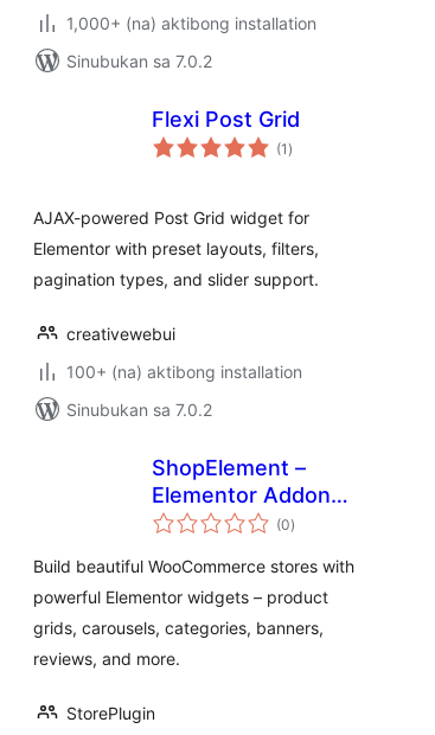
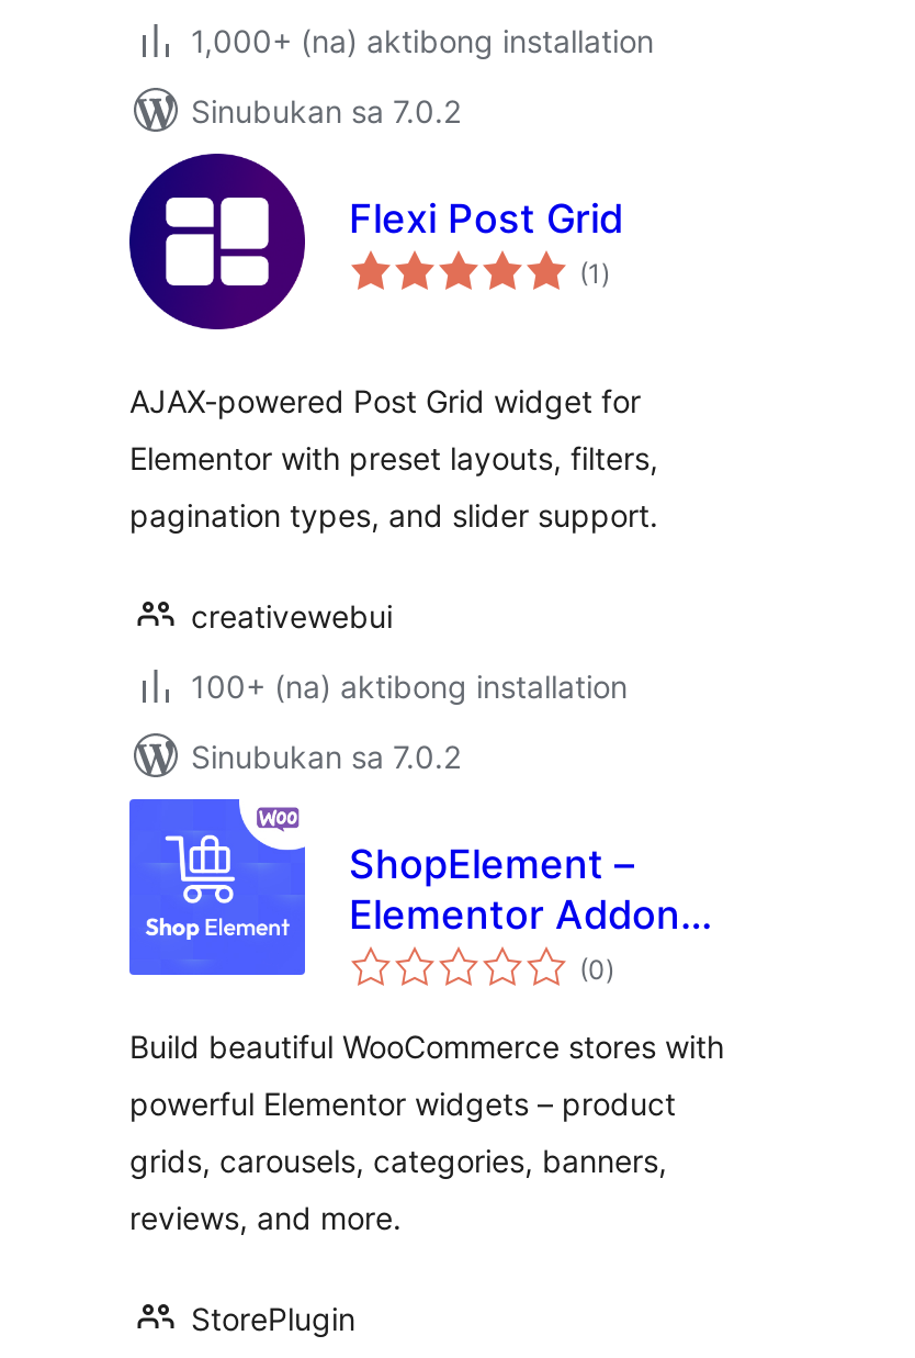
+ [image]

+ [image]
